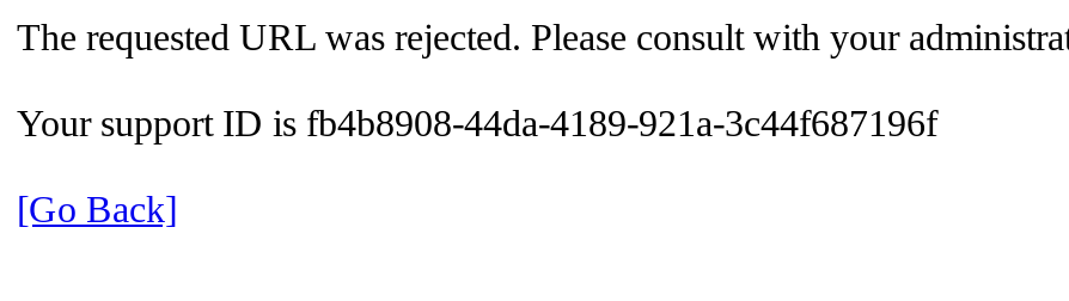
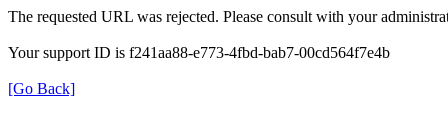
- Your support ID is fb4b8908-44da-4189-921a-3c44f687196f
+ Your support ID is f241aa88-e773-4fbd-bab7-00cd564f7e4b
